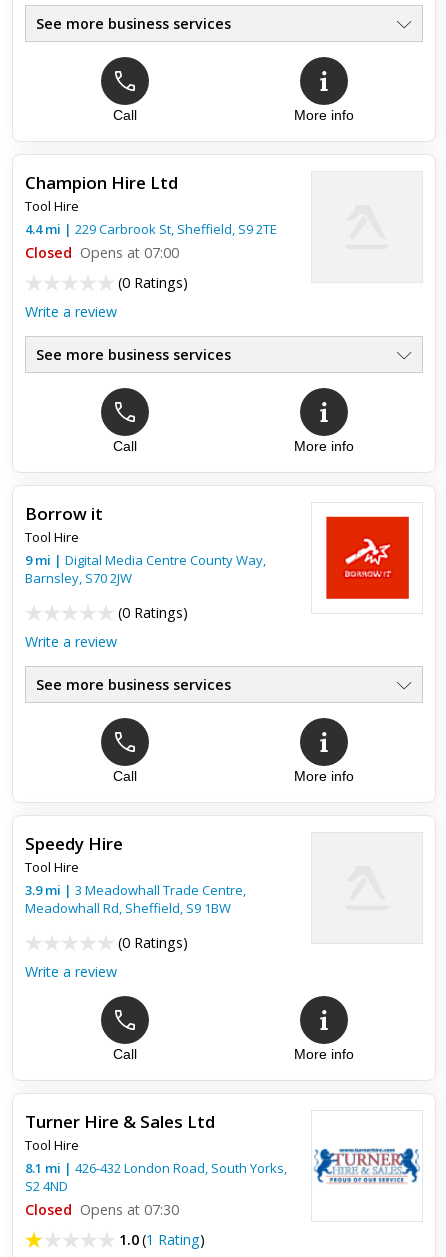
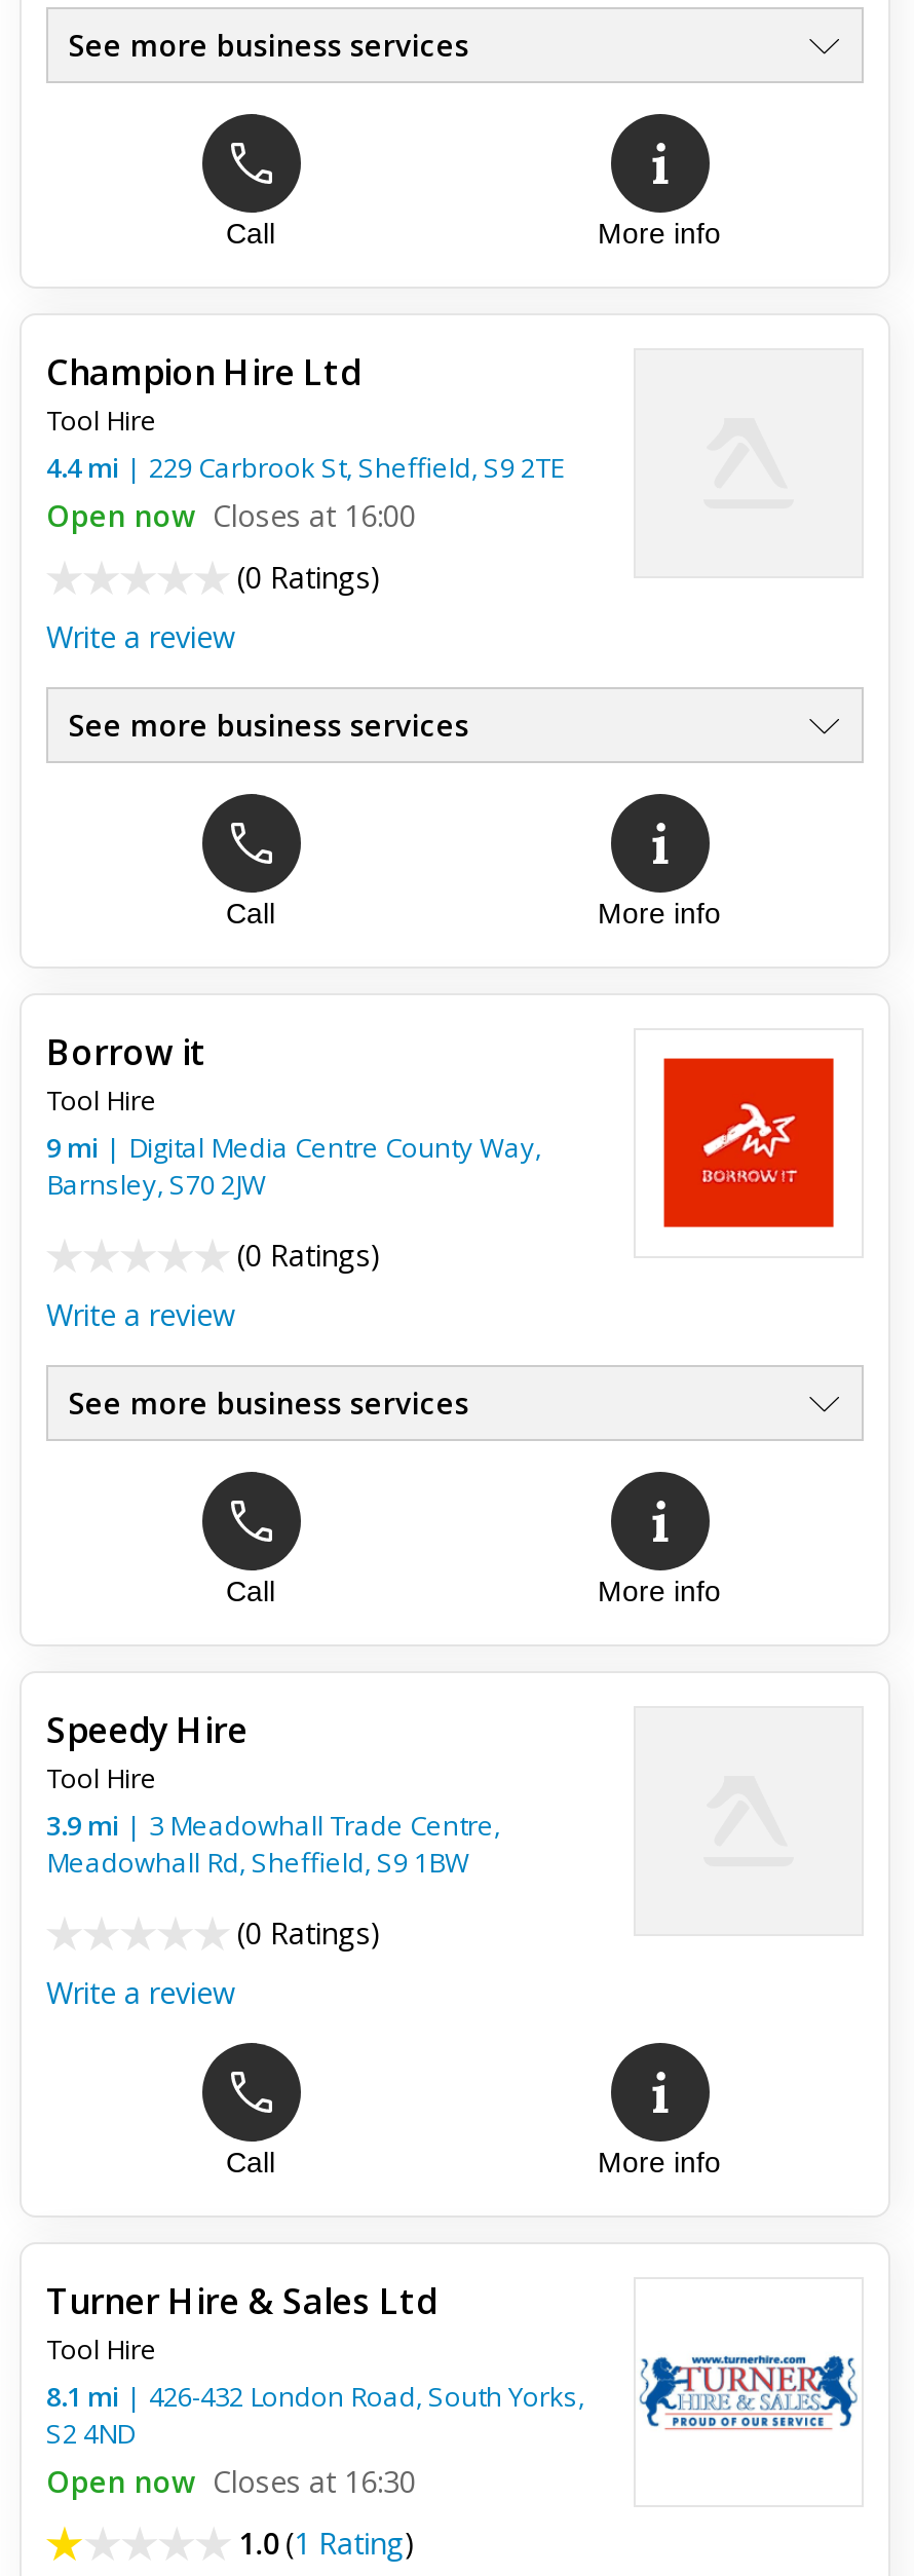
- Closed Opens at 07:00
+ Open now Closes at 16:00

- Closed Opens at 07:30
+ Open now Closes at 16:30
